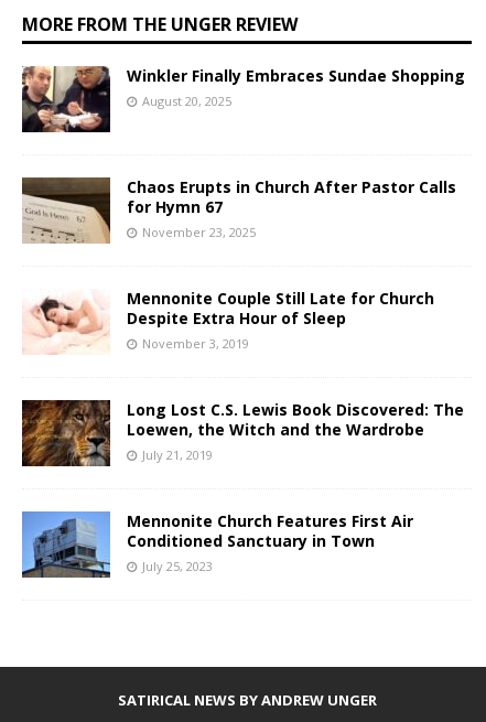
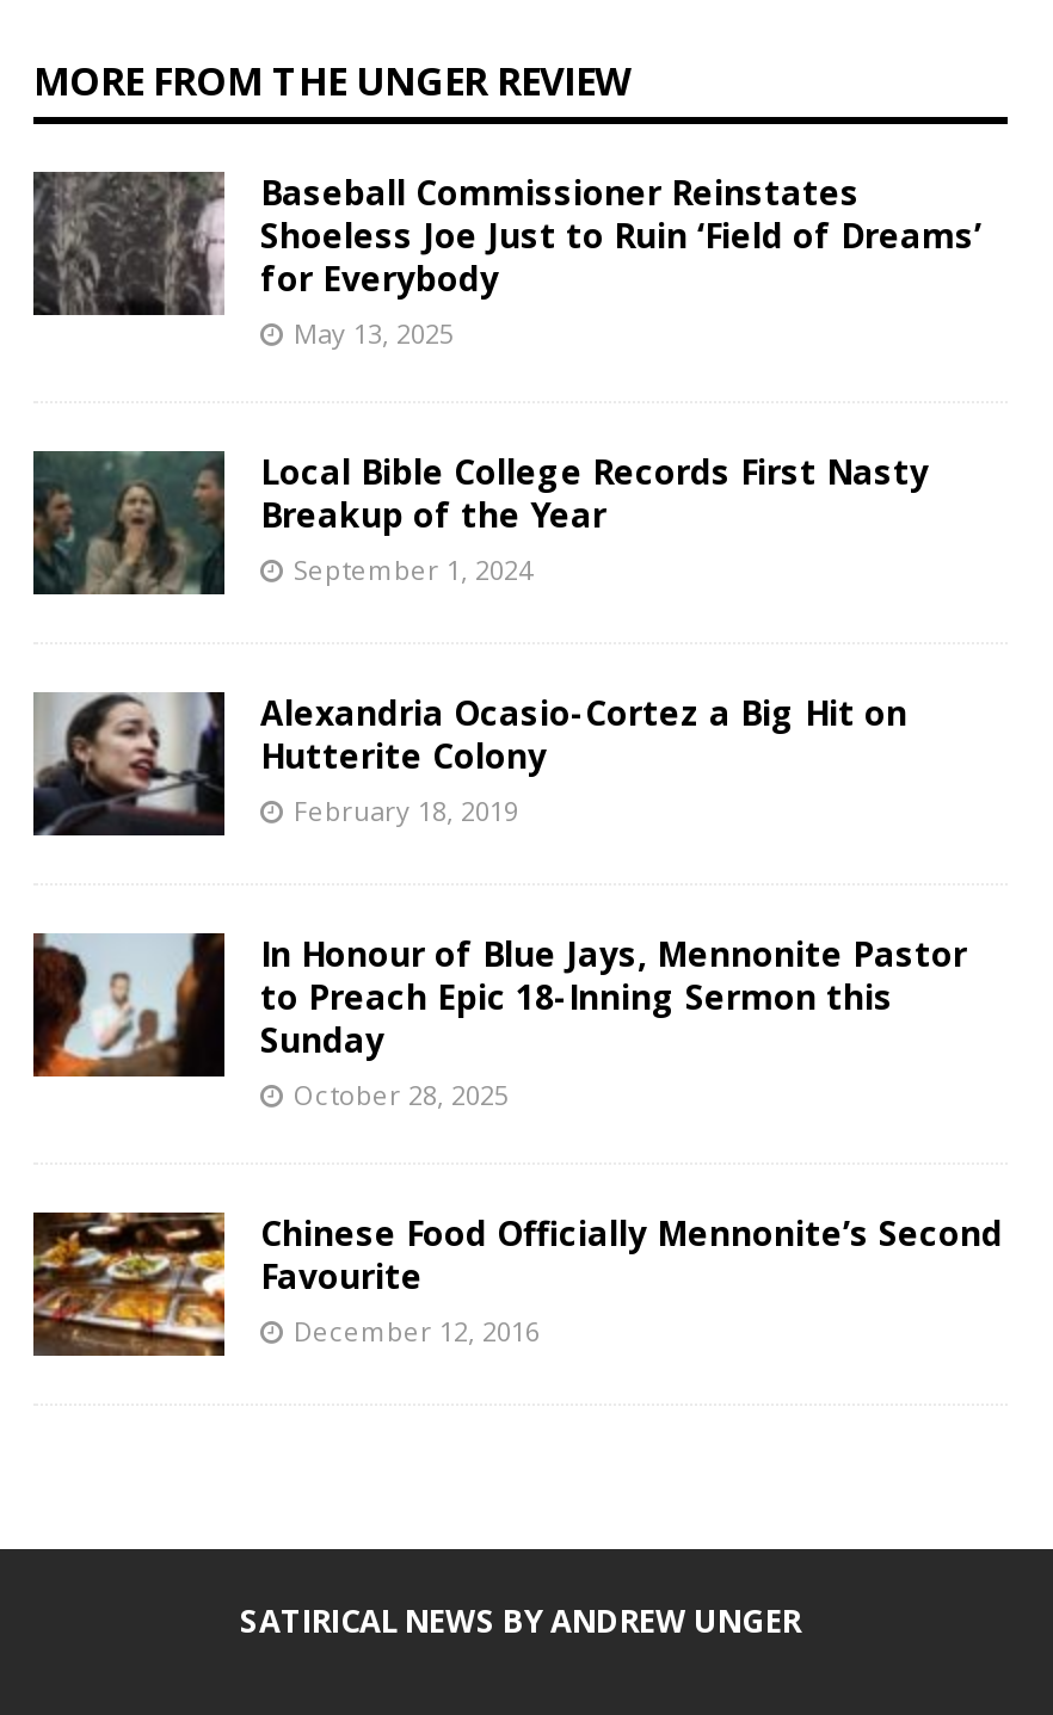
- [image]
- Winkler Finally Embraces Sundae Shopping
- August 20, 2025
+ [image]
+ Baseball Commissioner Reinstates
+ Shoeless Joe Just to Ruin ‘Field of Dreams’
+ for Everybody
+ May 13, 2025

- [image]
- Chaos Erupts in Church After Pastor Calls
- for Hymn 67
- November 23, 2025
+ [image]
+ Local Bible College Records First Nasty
+ Breakup of the Year
+ September 1, 2024

- [image]
- Mennonite Couple Still Late for Church
- Despite Extra Hour of Sleep
- November 3, 2019
+ [image]
+ Alexandria Ocasio-Cortez a Big Hit on
+ Hutterite Colony
+ February 18, 2019

- [image]
- Long Lost C.S. Lewis Book Discovered: The
- Loewen, the Witch and the Wardrobe
- July 21, 2019
+ [image]
+ In Honour of Blue Jays, Mennonite Pastor
+ to Preach Epic 18-Inning Sermon this
+ Sunday
+ October 28, 2025

- [image]
- Mennonite Church Features First Air
- Conditioned Sanctuary in Town
- July 25, 2023
+ [image]
+ Chinese Food Officially Mennonite’s Second
+ Favourite
+ December 12, 2016
